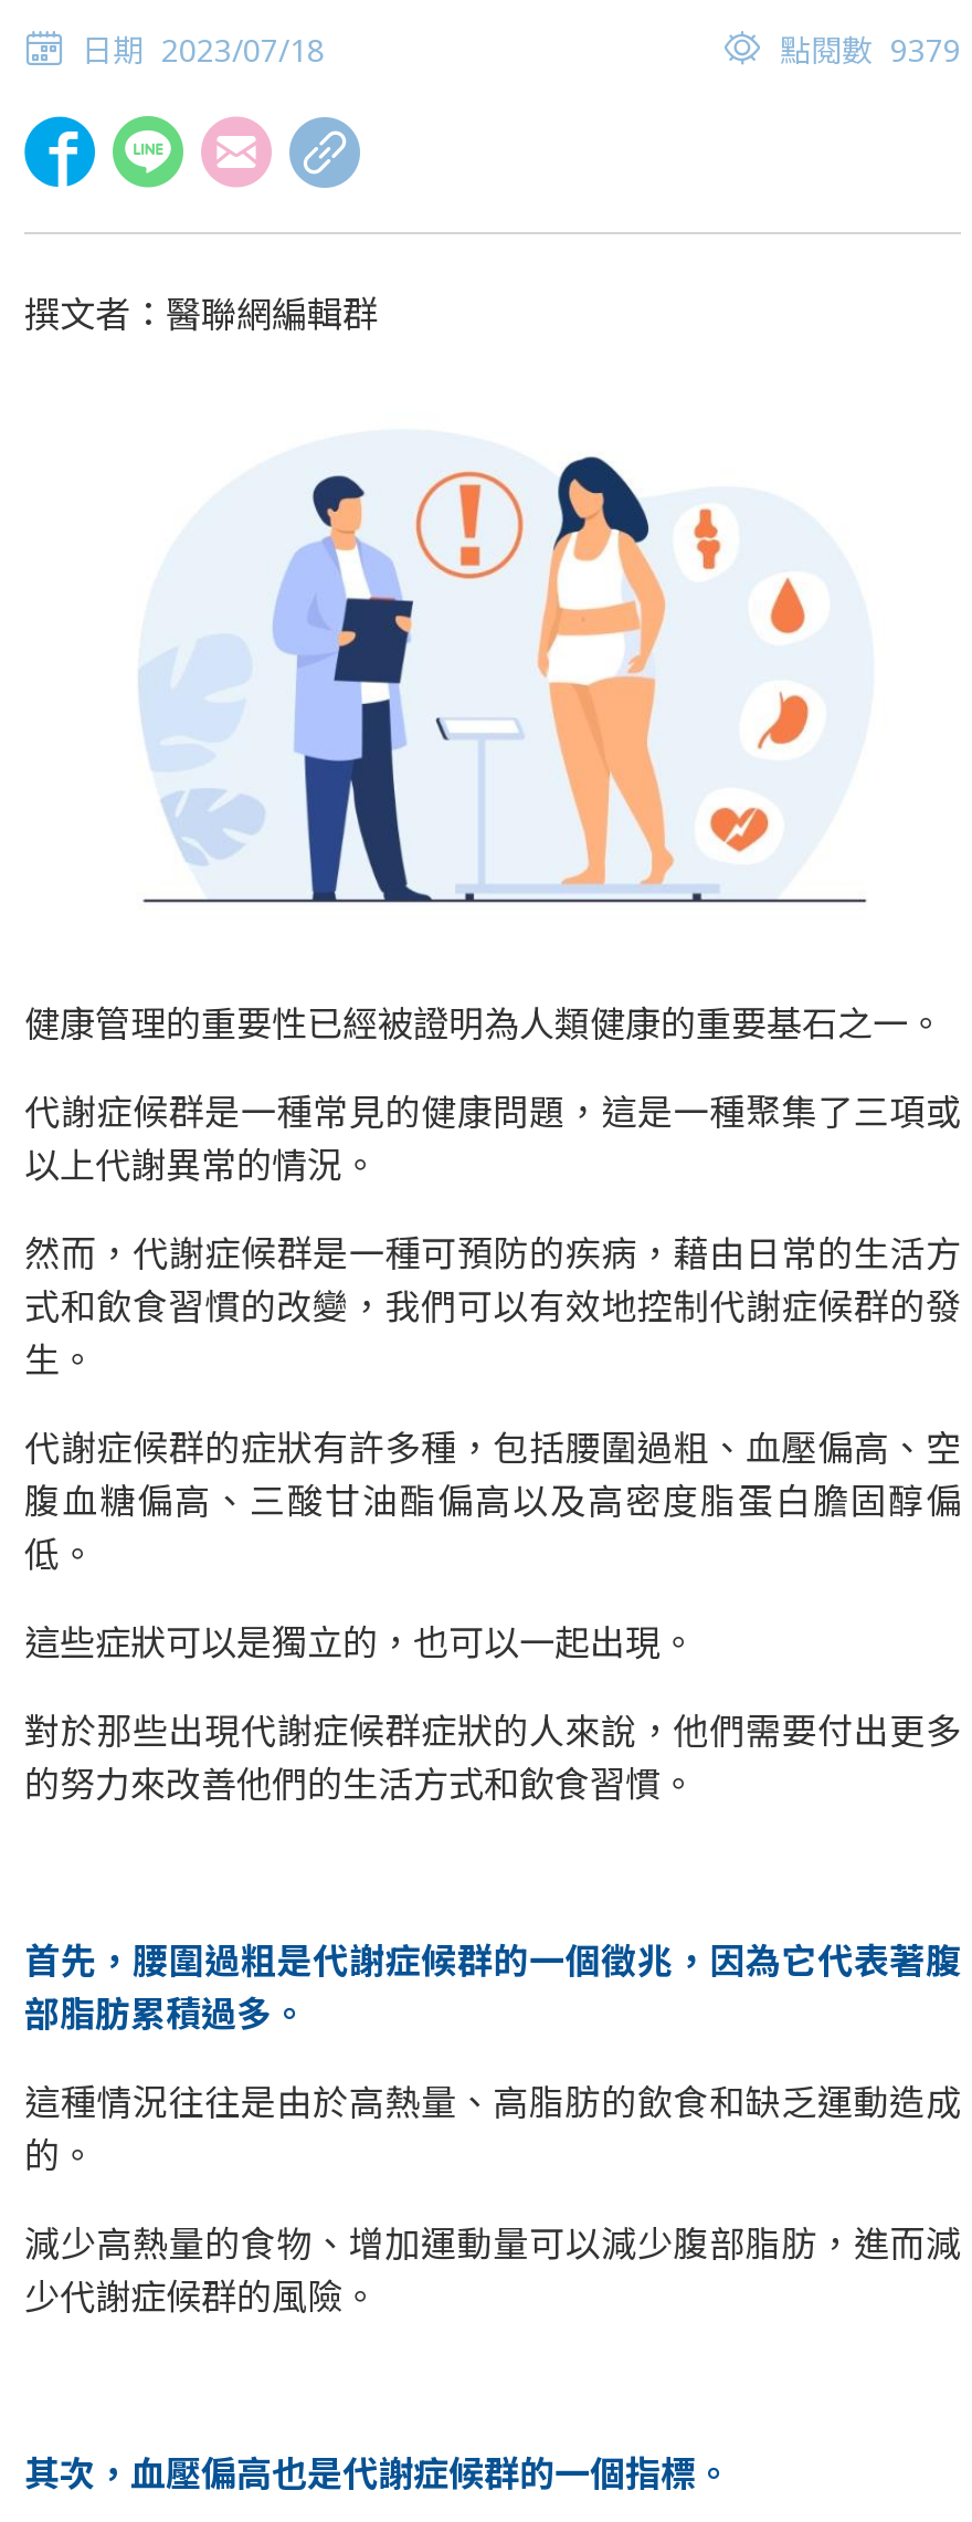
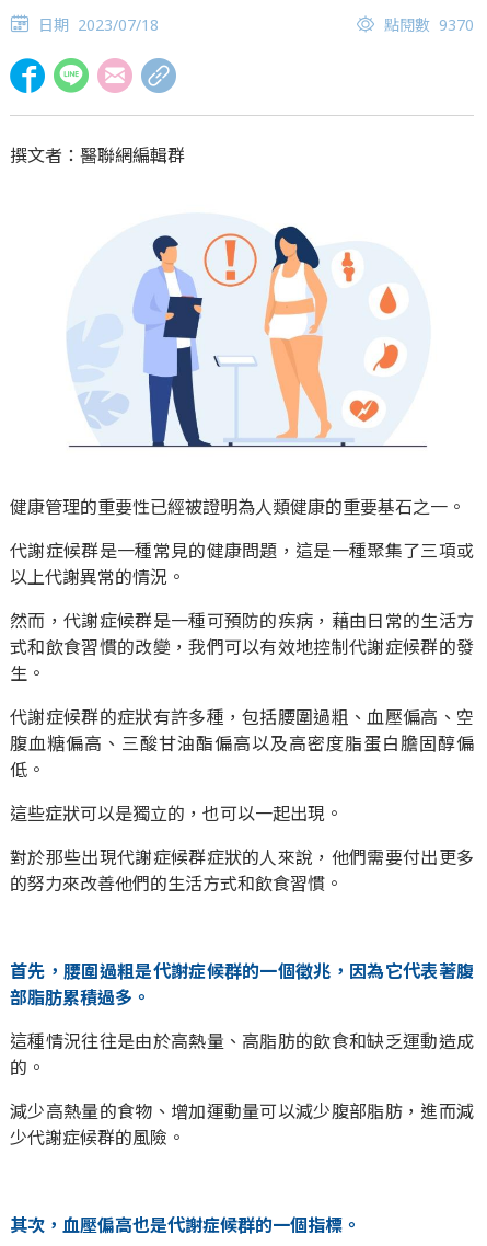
- 點閱數 9379
+ 點閱數 9370
